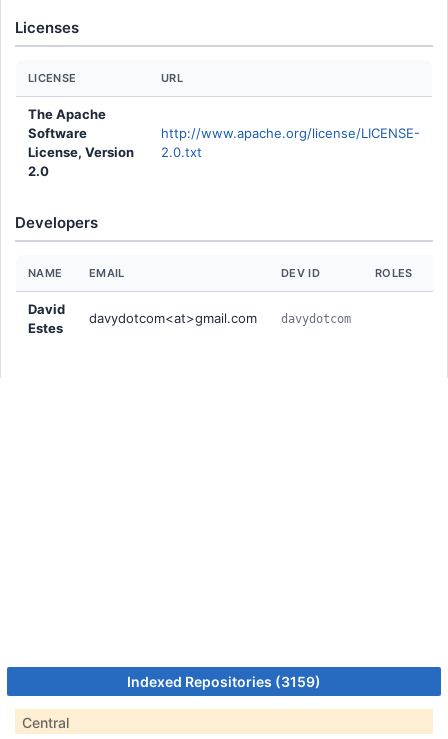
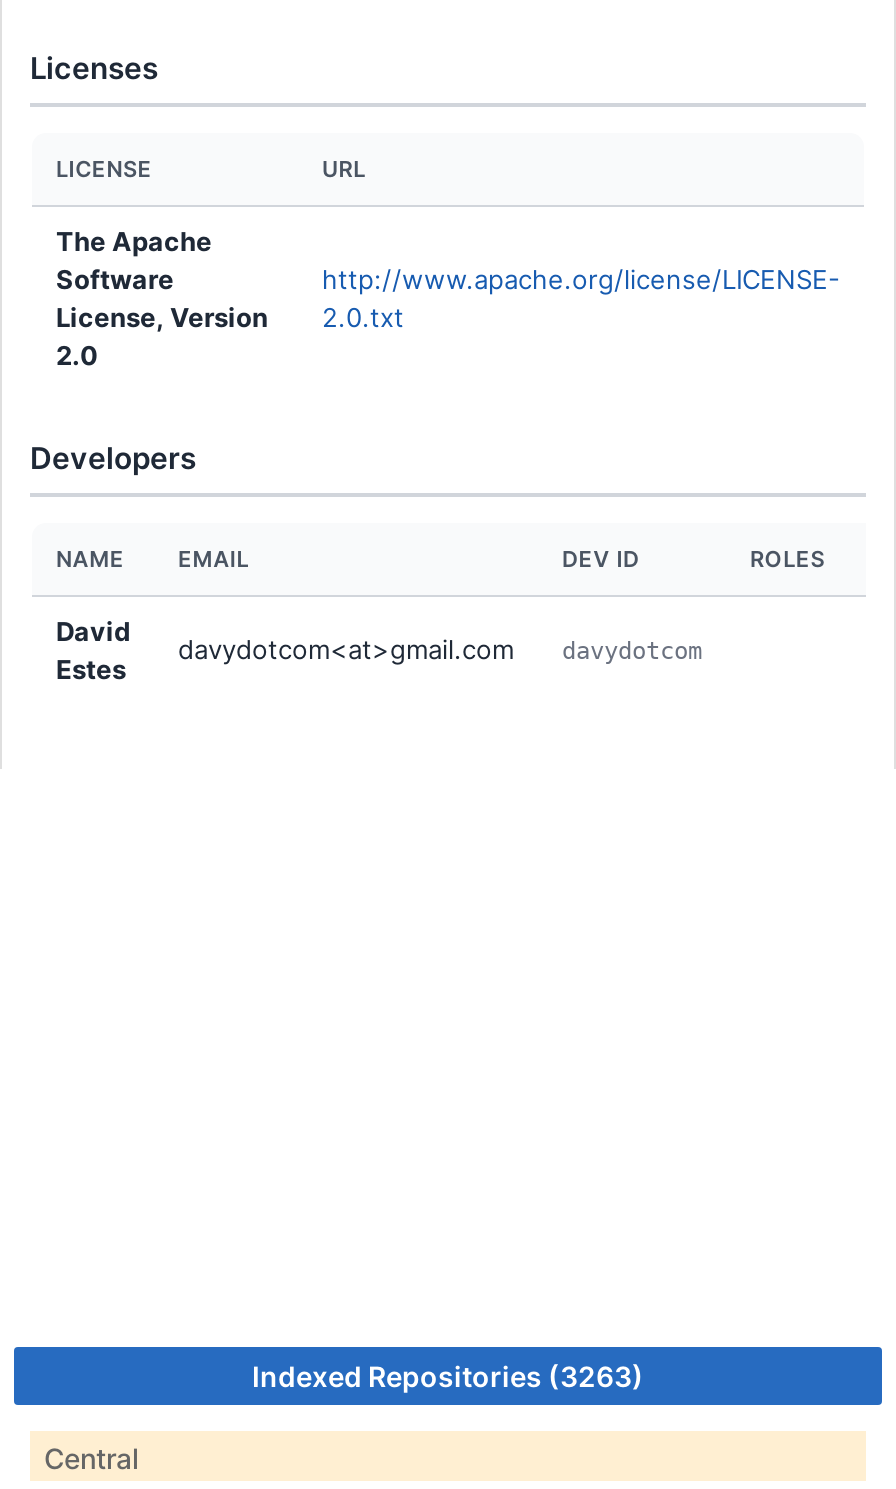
- Indexed Repositories (3159)
+ Indexed Repositories (3263)
